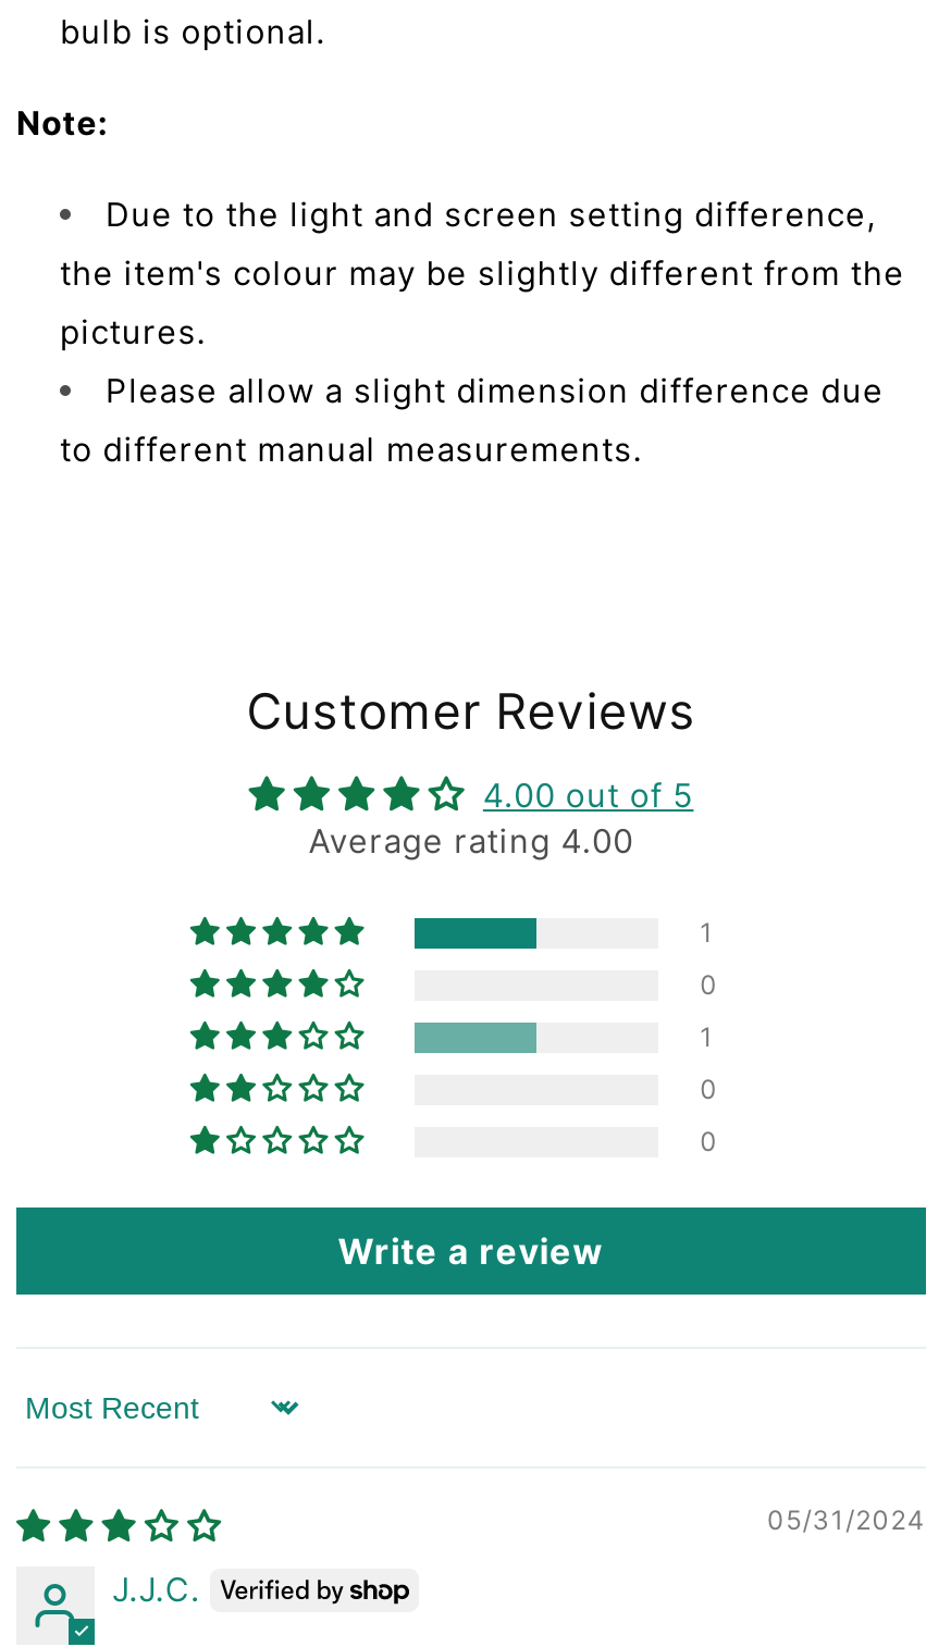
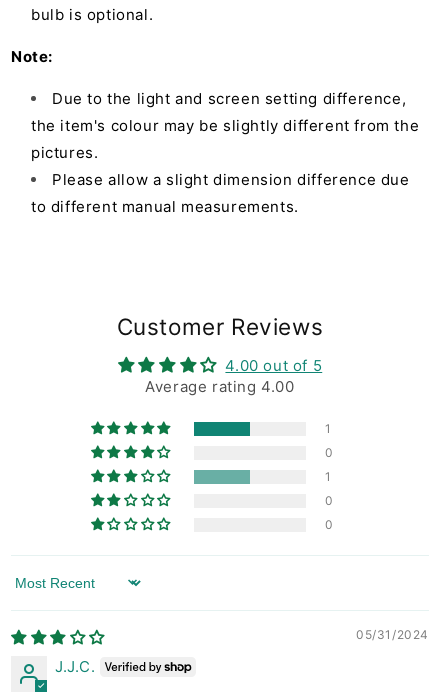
- Write a review
